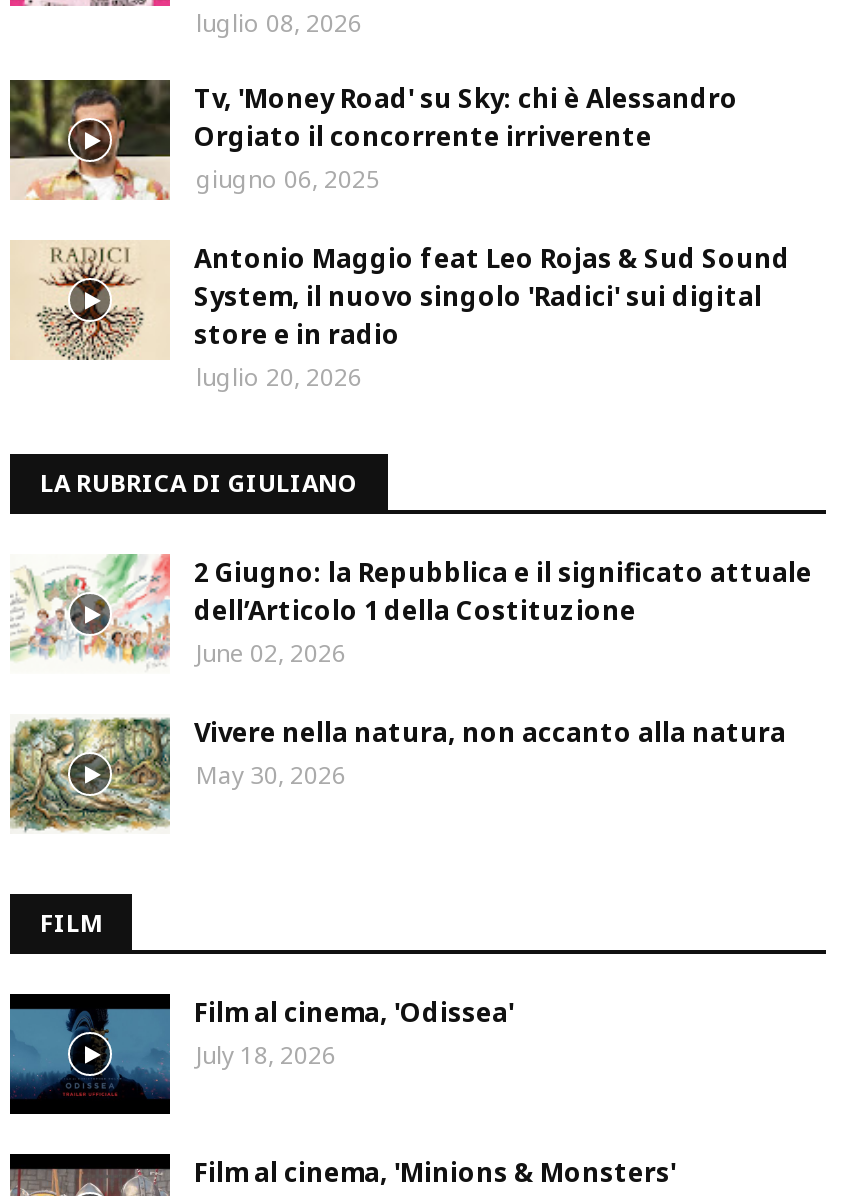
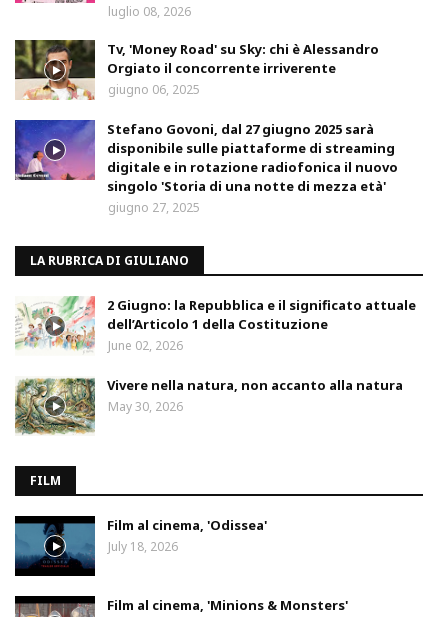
- [image]
- Antonio Maggio feat Leo Rojas & Sud Sound
- System, il nuovo singolo 'Radici' sui digital
- store e in radio
- luglio 20, 2026
+ [image]
+ Stefano Govoni, dal 27 giugno 2025 sarà
+ disponibile sulle piattaforme di streaming
+ digitale e in rotazione radiofonica il nuovo
+ singolo 'Storia di una notte di mezza età'
+ giugno 27, 2025
